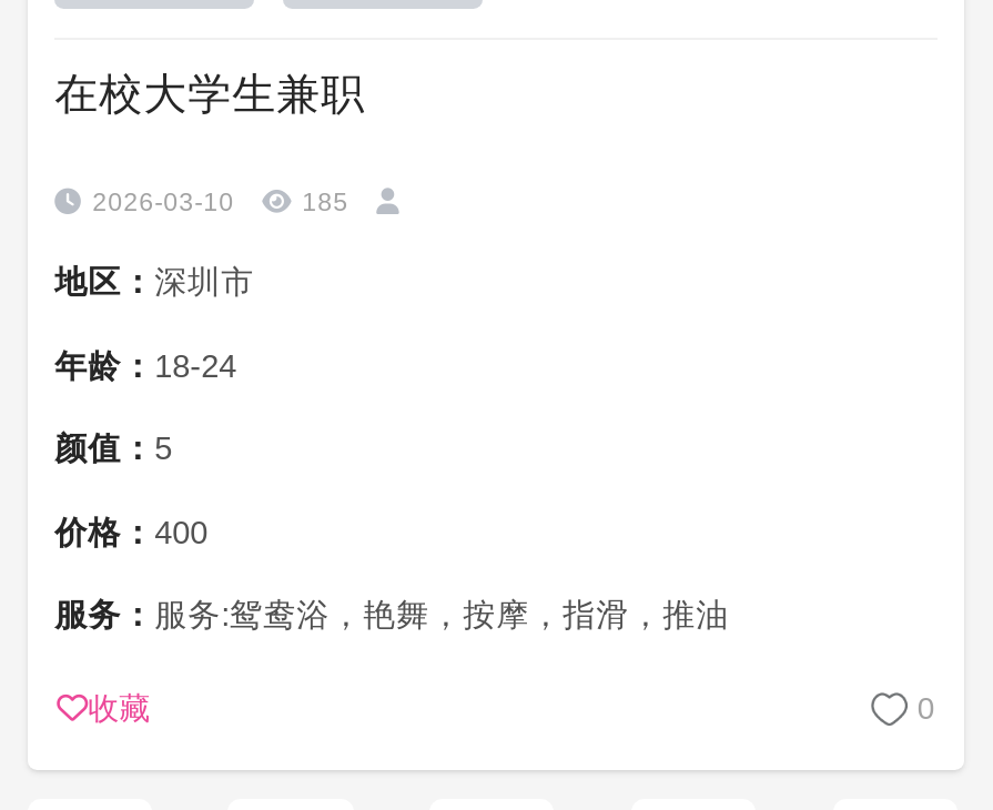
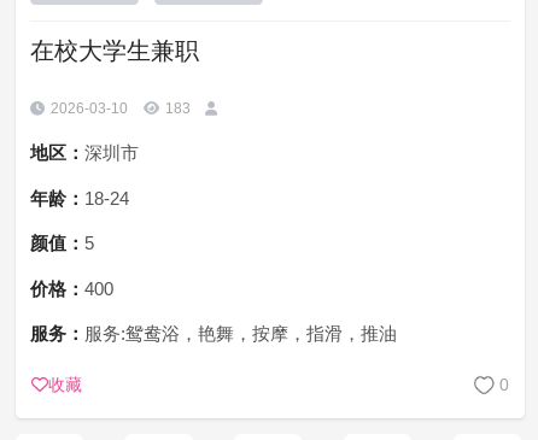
- 185
+ 183
